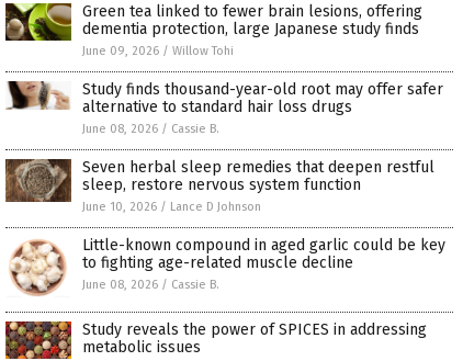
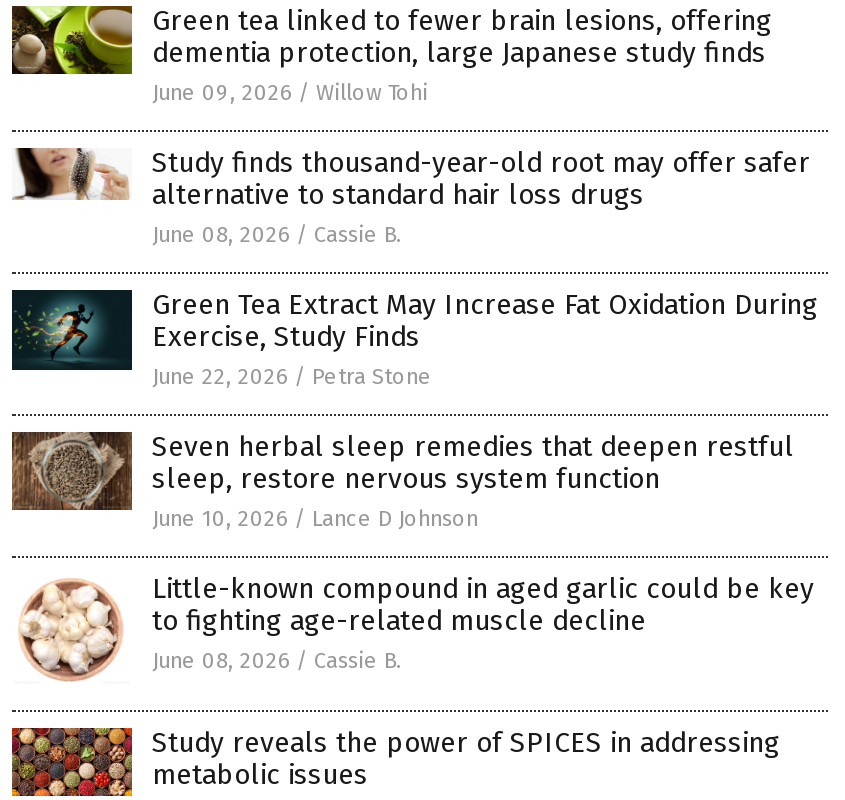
+ [image]
+ Green Tea Extract May Increase Fat Oxidation During
+ Exercise, Study Finds
+ June 22, 2026 / Petra Stone
